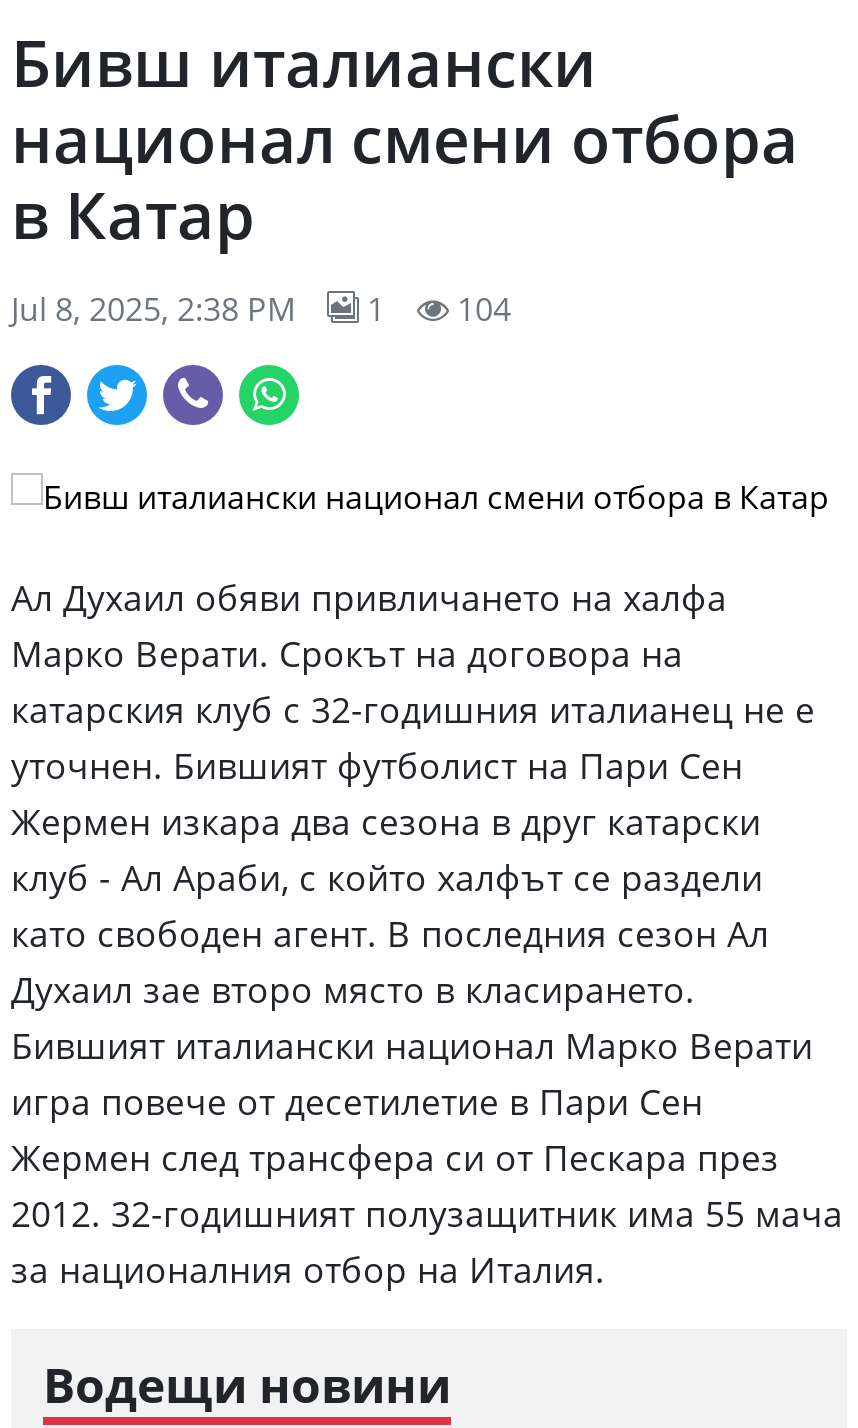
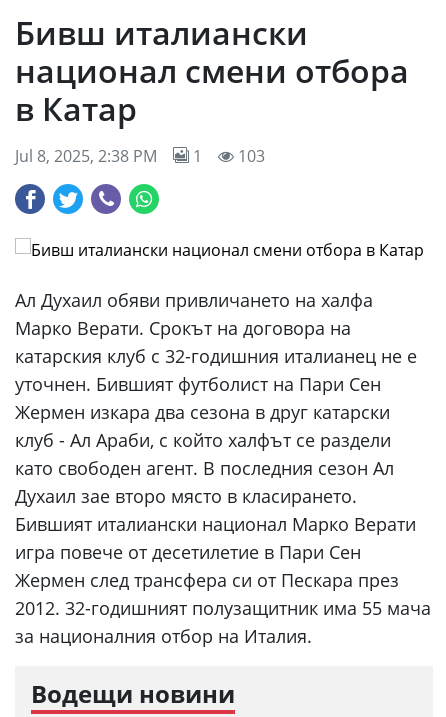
- Jul 8, 2025, 2:38 PM 1 104
+ Jul 8, 2025, 2:38 PM 1 103
